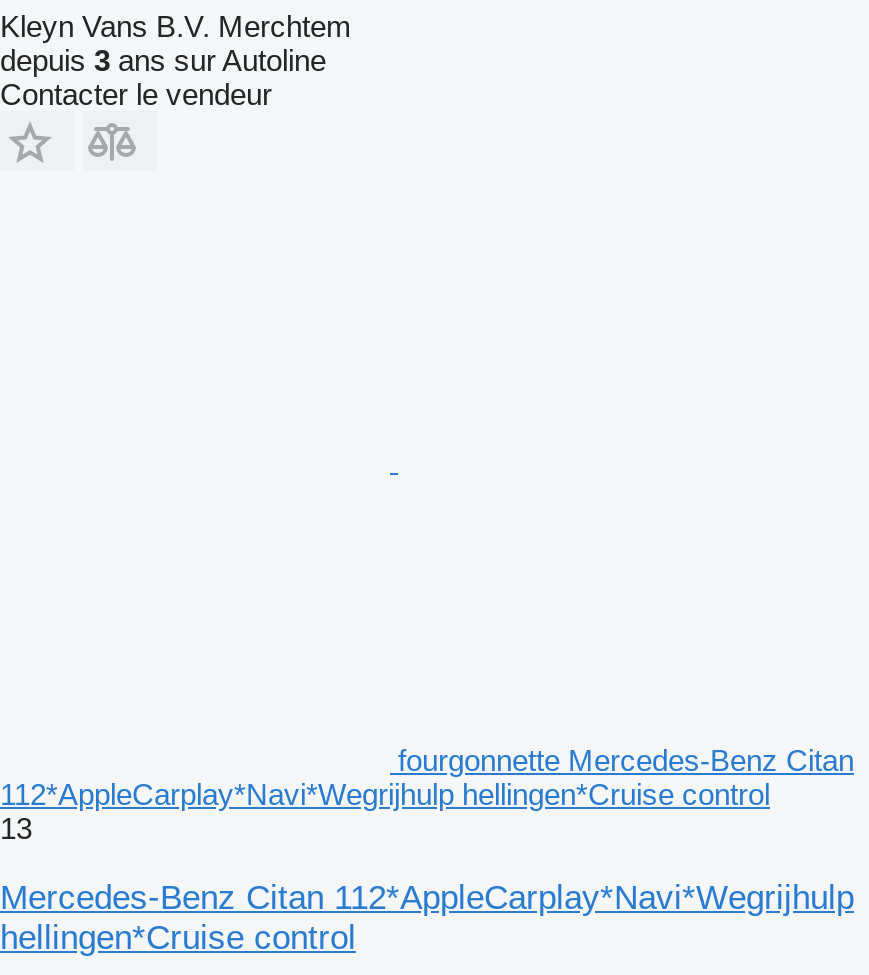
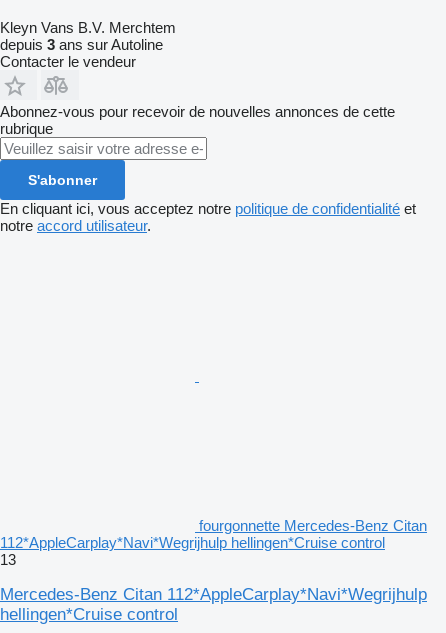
+ [image]
+ Abonnez-vous pour recevoir de nouvelles annonces de cette
+ rubrique
+ S'abonner
+ En cliquant ici, vous acceptez notre politique de confidentialité et
+ notre accord utilisateur.
